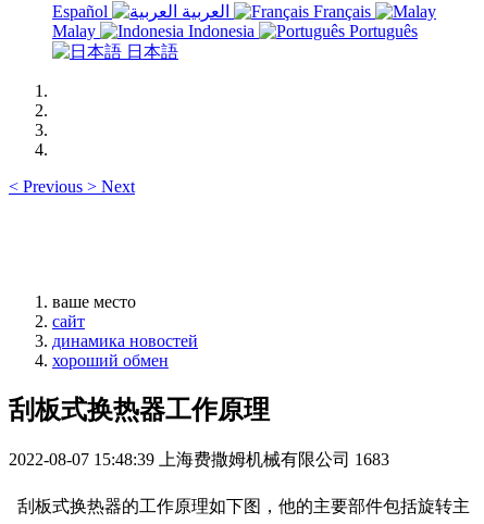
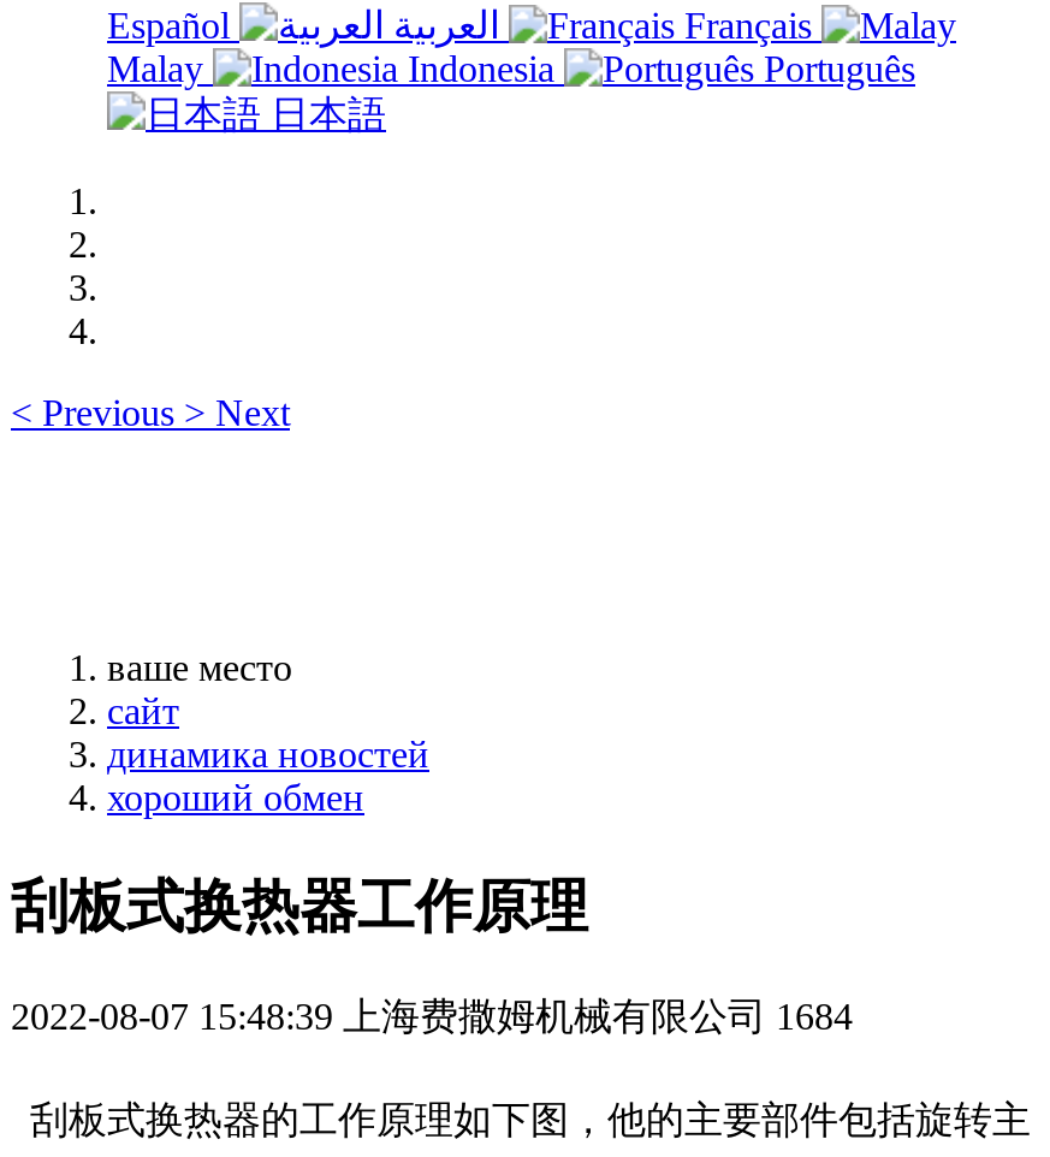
- 2022-08-07 15:48:39 上海费撒姆机械有限公司 1683
+ 2022-08-07 15:48:39 上海费撒姆机械有限公司 1684
